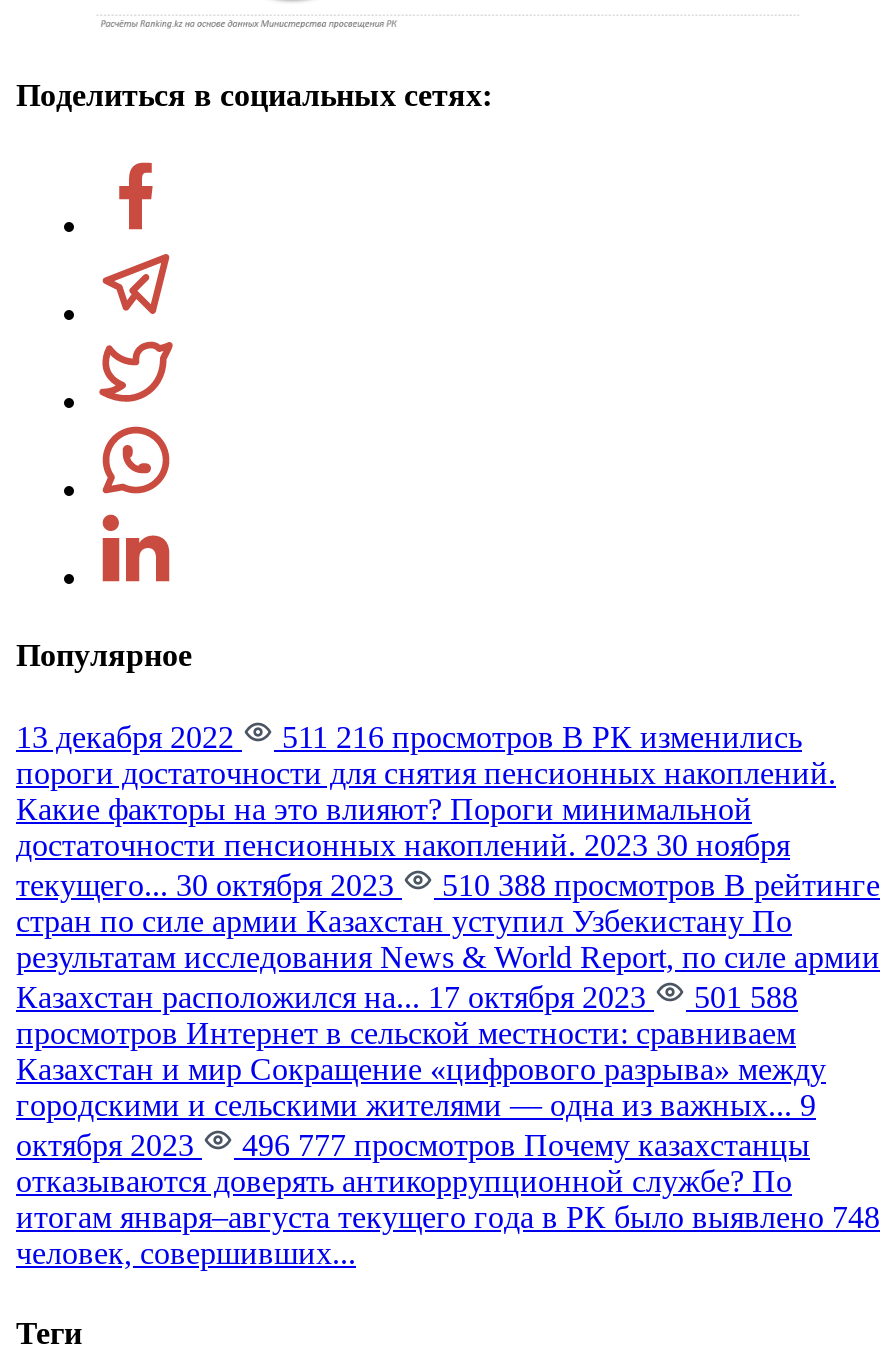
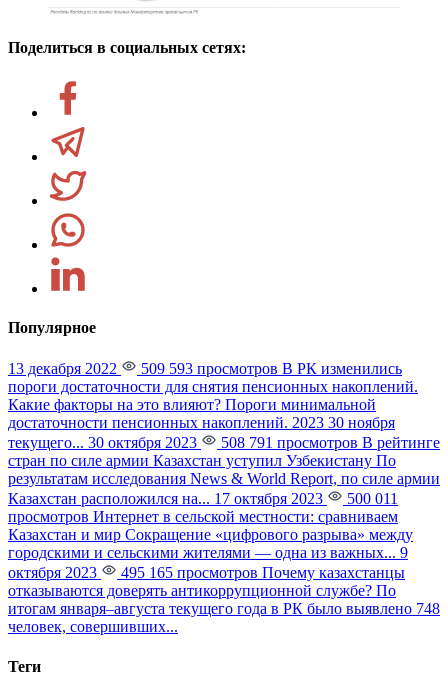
- 511 216 просмотров В РК изменились
+ 509 593 просмотров В РК изменились

- 510 388 просмотров В рейтинге
+ 508 791 просмотров В рейтинге

- Казахстан расположился на... 17 октября 2023 501 588
+ Казахстан расположился на... 17 октября 2023 500 011

- 496 777 просмотров Почему казахстанцы
+ 495 165 просмотров Почему казахстанцы
